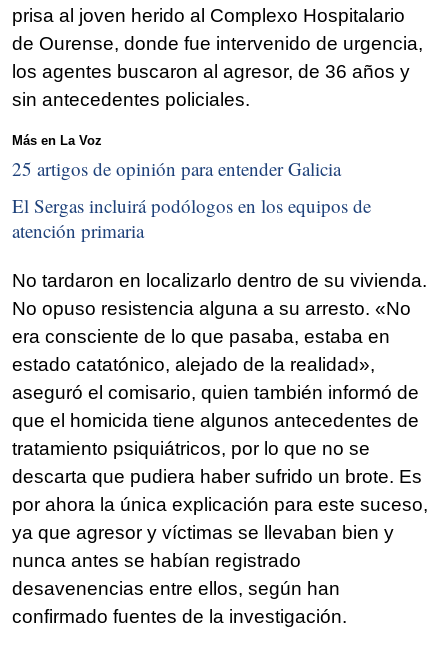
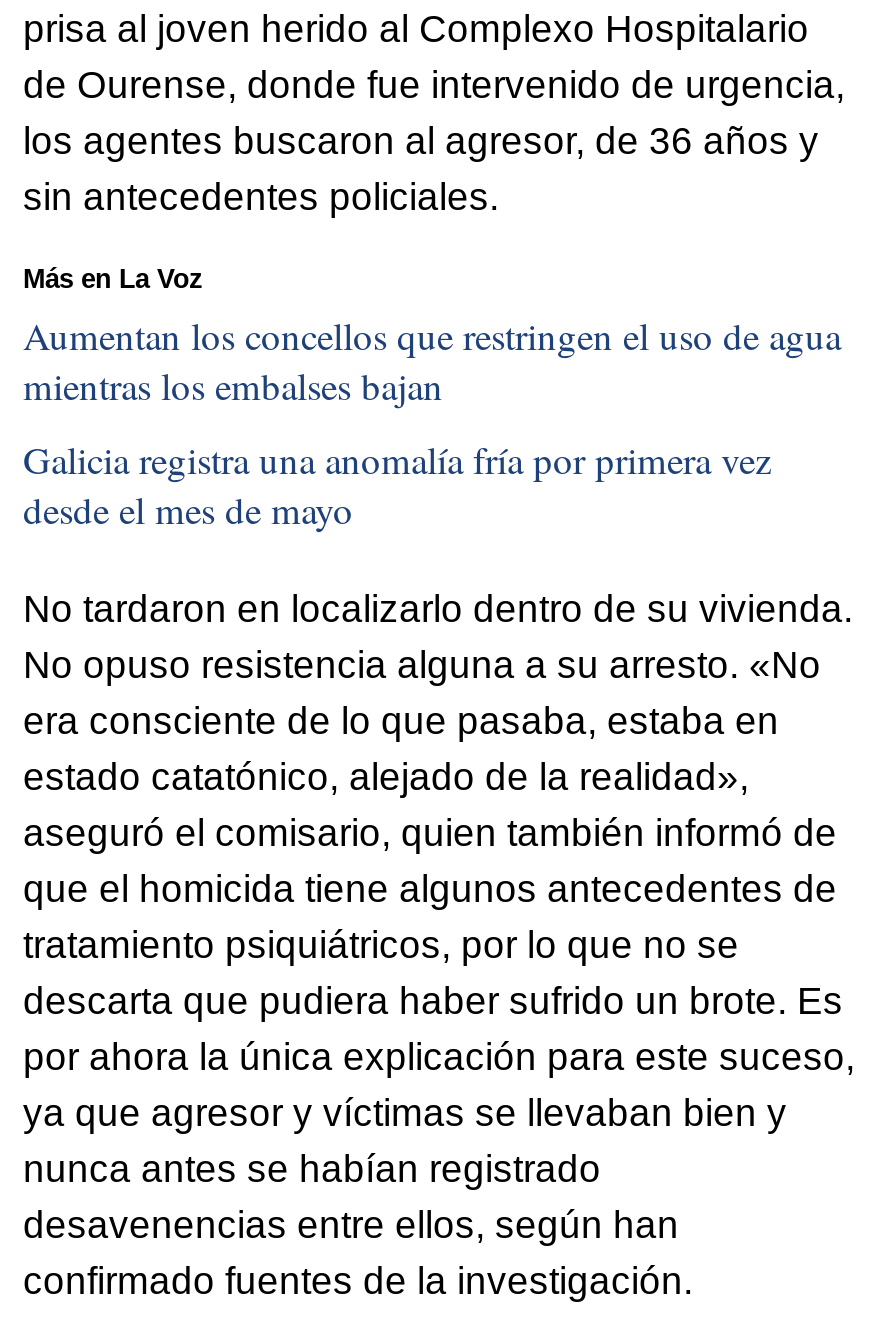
- 25 artigos de opinión para entender Galicia
+ Aumentan los concellos que restringen el uso de agua
+ mientras los embalses bajan

- El Sergas incluirá podólogos en los equipos de
- atención primaria
+ Galicia registra una anomalía fría por primera vez
+ desde el mes de mayo
